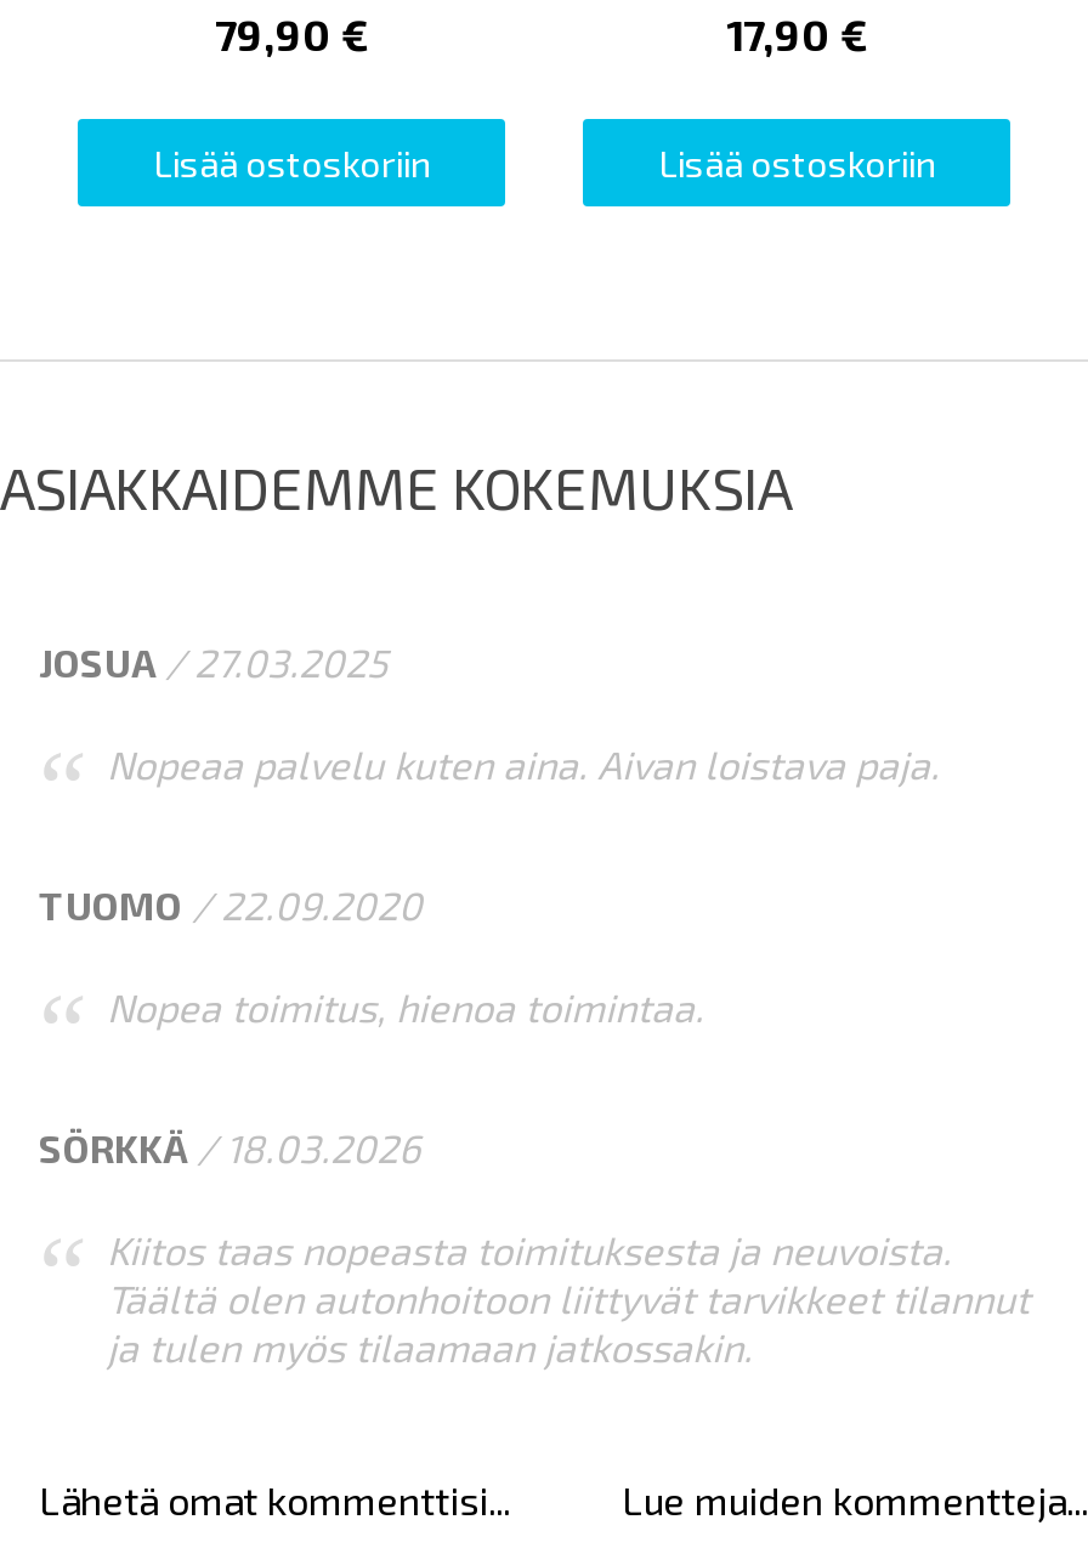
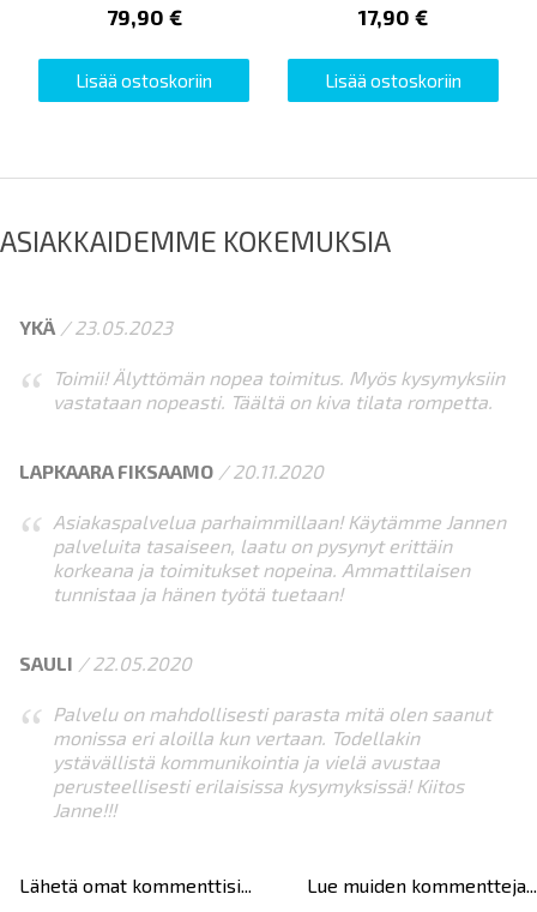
- JOSUA / 27.03.2025
+ YKÄ / 23.05.2023

- Nopeaa palvelu kuten aina. Aivan loistava paja.
+ Toimii! Älyttömän nopea toimitus. Myös kysymyksiin
+ vastataan nopeasti. Täältä on kiva tilata rompetta.

- TUOMO / 22.09.2020
+ LAPKAARA FIKSAAMO / 20.11.2020

- Nopea toimitus, hienoa toimintaa.
+ Asiakaspalvelua parhaimmillaan! Käytämme Jannen
+ palveluita tasaiseen, laatu on pysynyt erittäin
+ korkeana ja toimitukset nopeina. Ammattilaisen
+ tunnistaa ja hänen työtä tuetaan!

- SÖRKKÄ / 18.03.2026
+ SAULI / 22.05.2020

- Kiitos taas nopeasta toimituksesta ja neuvoista.
- Täältä olen autonhoitoon liittyvät tarvikkeet tilannut
- ja tulen myös tilaamaan jatkossakin.
+ Palvelu on mahdollisesti parasta mitä olen saanut
+ monissa eri aloilla kun vertaan. Todellakin
+ ystävällistä kommunikointia ja vielä avustaa
+ perusteellisesti erilaisissa kysymyksissä! Kiitos
+ Janne!!!
